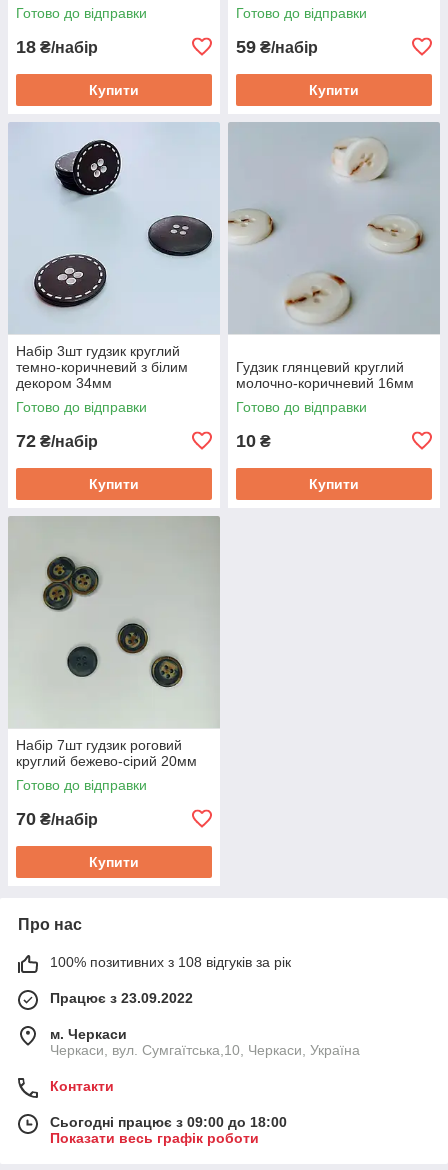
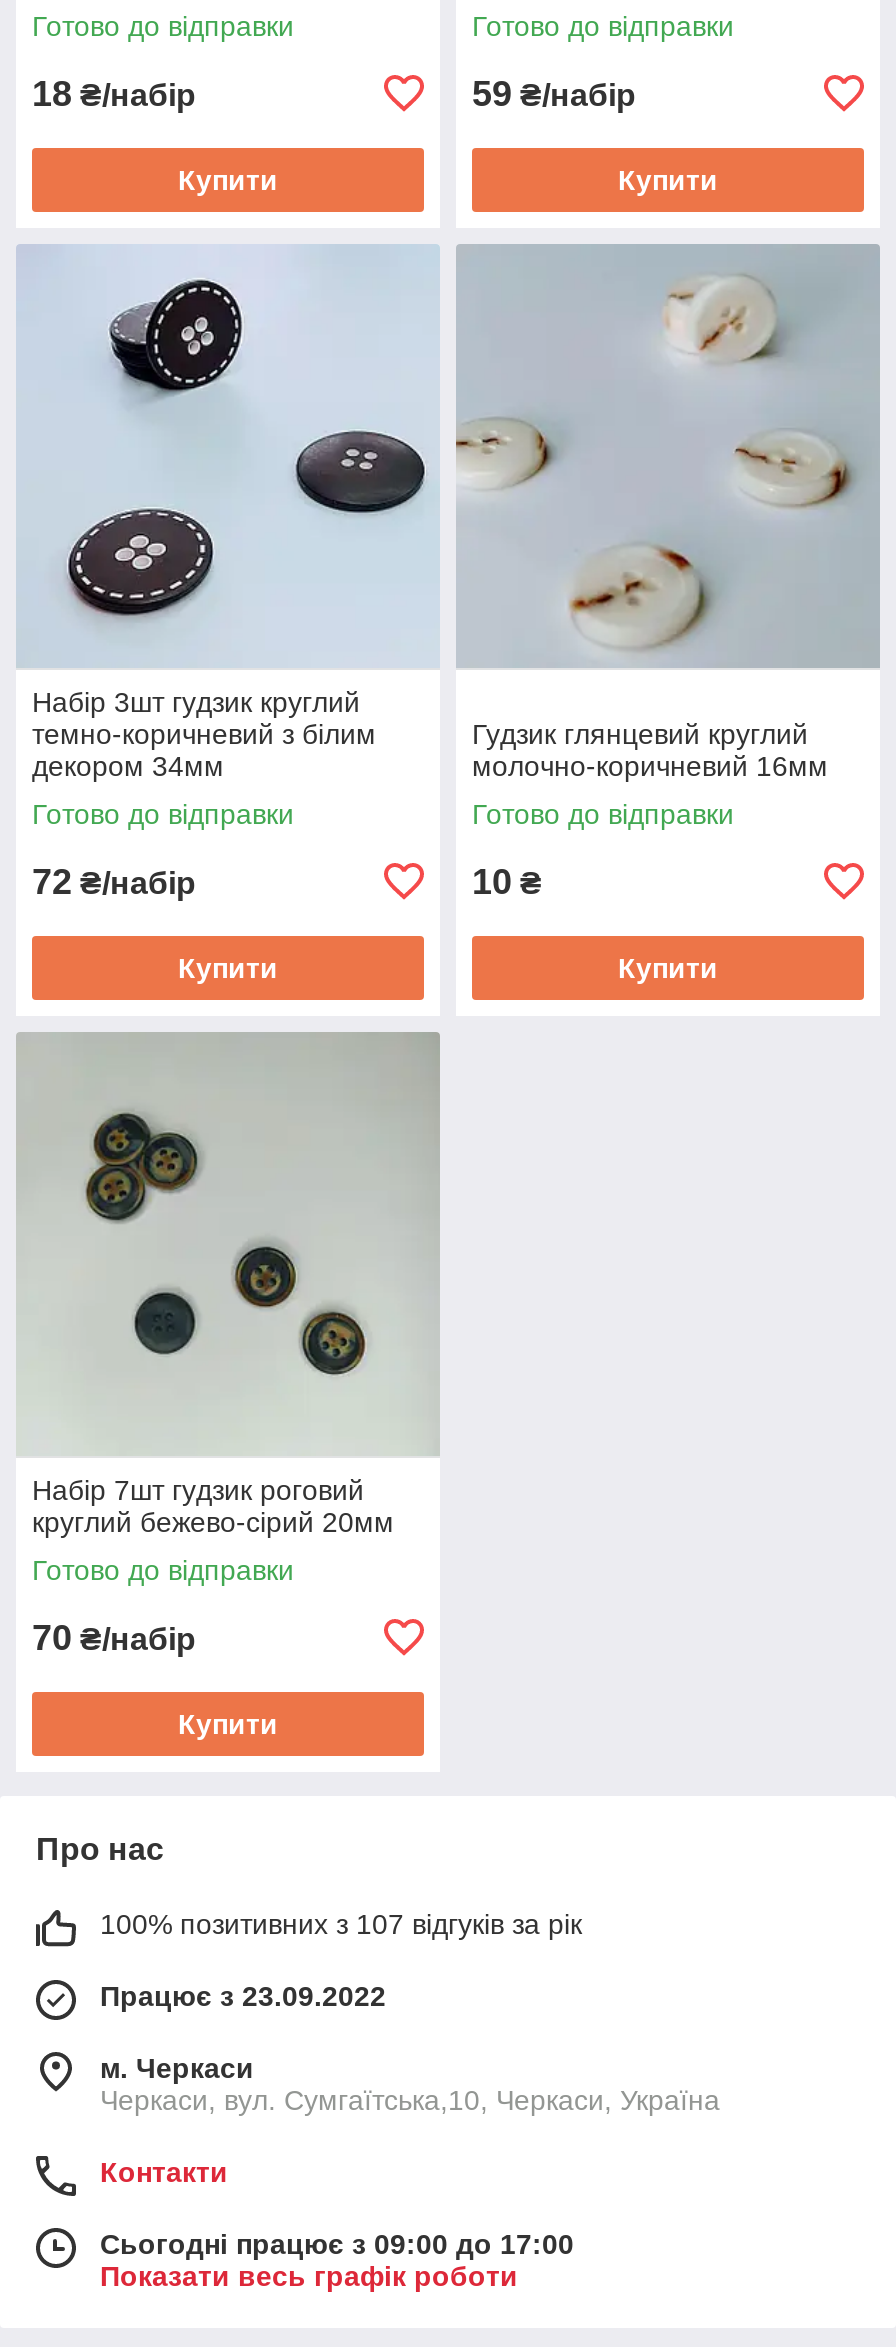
- 100% позитивних з 108 відгуків за рік
+ 100% позитивних з 107 відгуків за рік

- Сьогодні працює з 09:00 до 18:00
+ Сьогодні працює з 09:00 до 17:00
